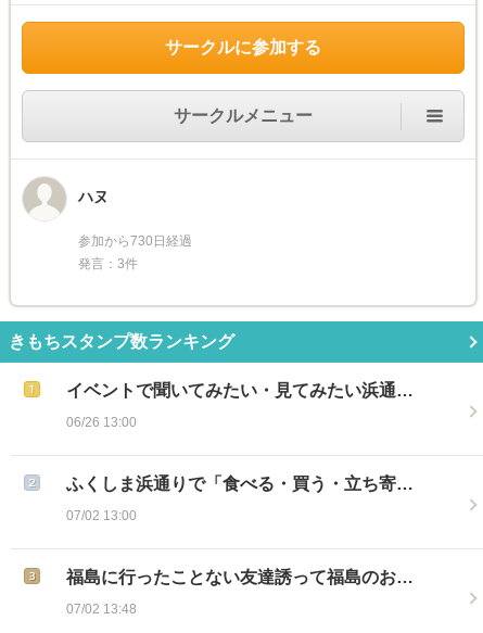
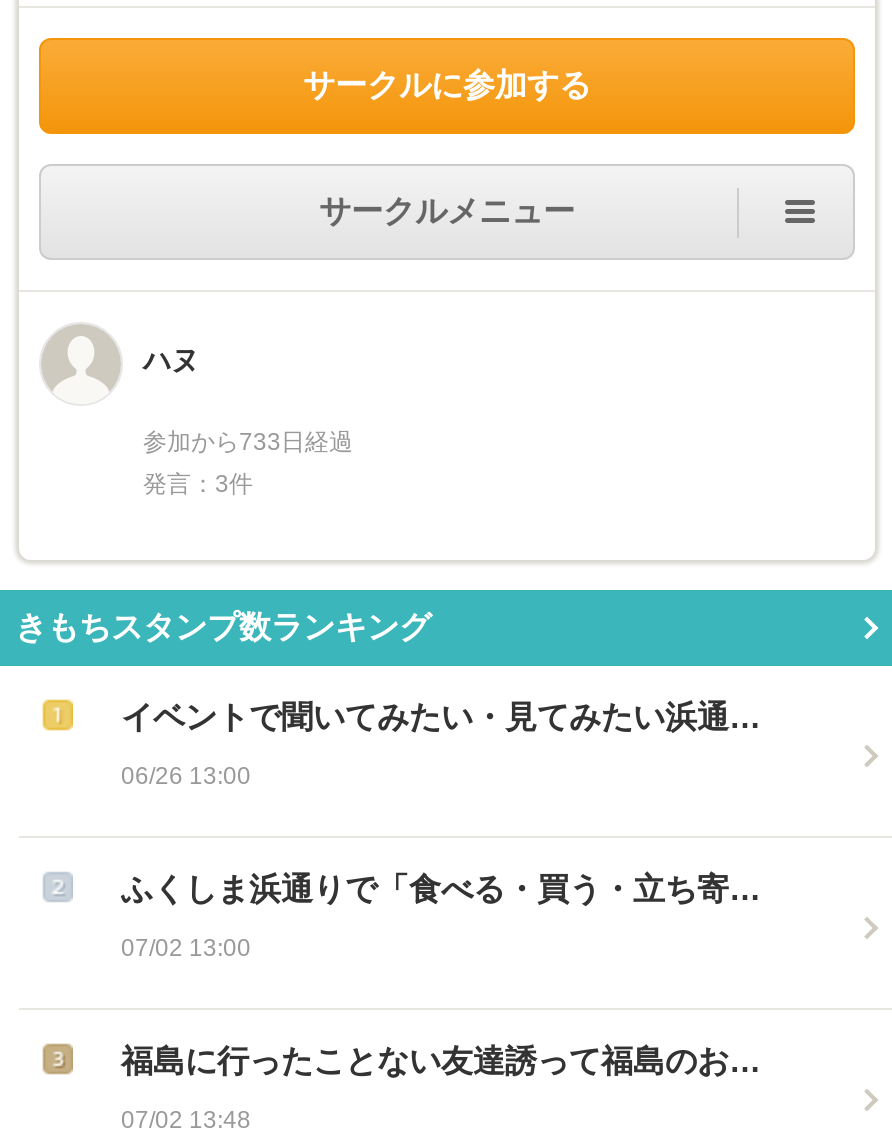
- 参加から730日経過
+ 参加から733日経過
